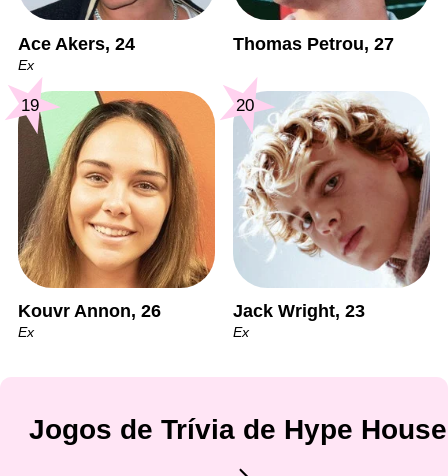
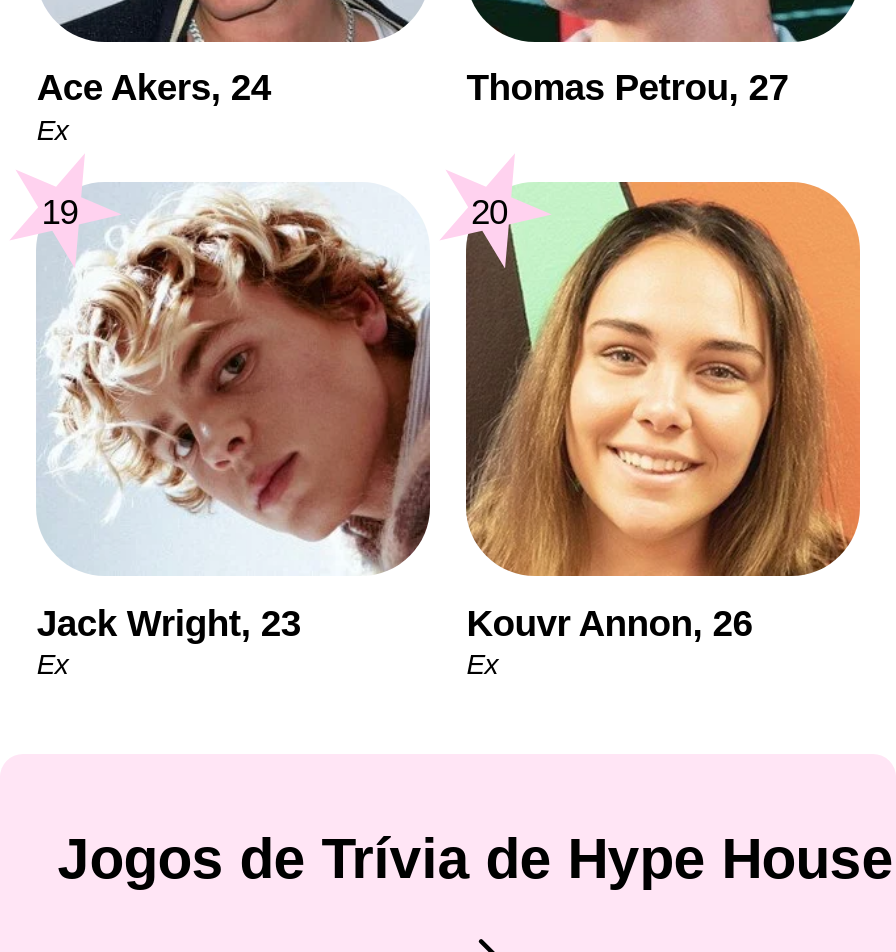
- [image]
- Kouvr Annon, 26
+ [image]
+ Jack Wright, 23

- [image]
- Jack Wright, 23
+ [image]
+ Kouvr Annon, 26
